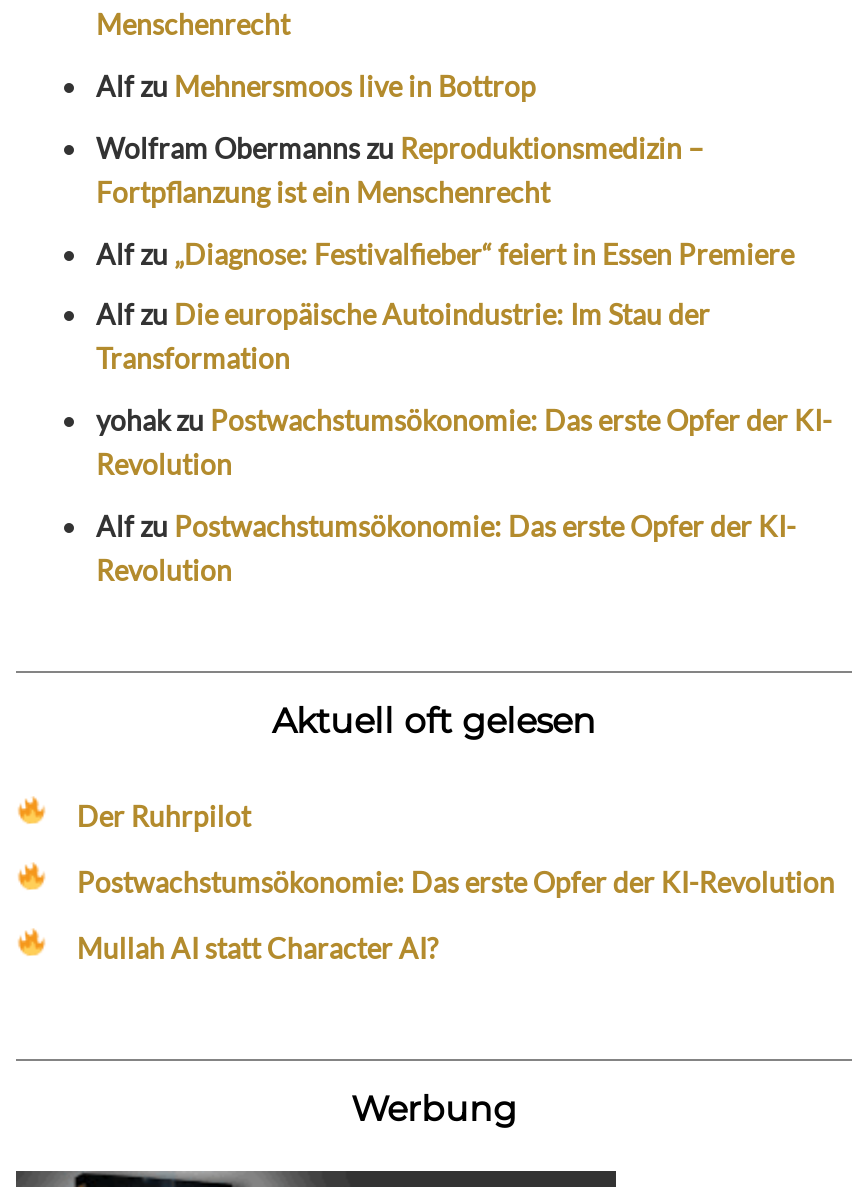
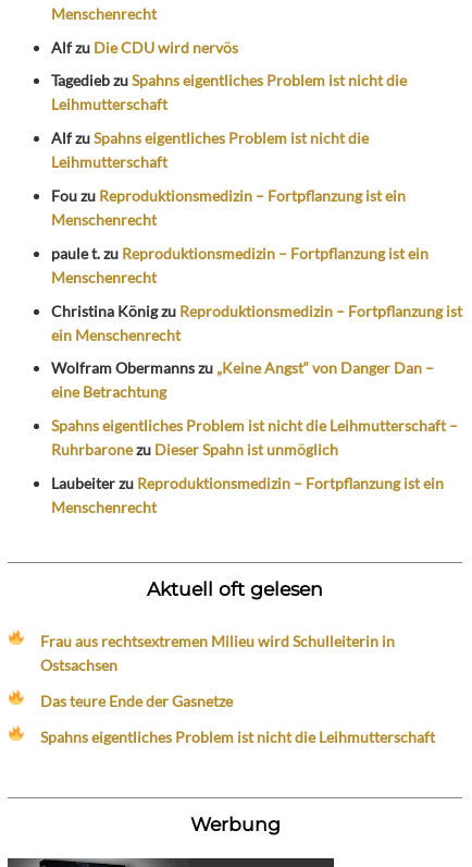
- Alf zu Mehnersmoos live in Bottrop
- Wolfram Obermanns zu Reproduktionsmedizin –
- Fortpflanzung ist ein Menschenrecht
- Alf zu „Diagnose: Festivalfieber“ feiert in Essen Premiere
- Alf zu Die europäische Autoindustrie: Im Stau der
- Transformation
- yohak zu Postwachstumsökonomie: Das erste Opfer der KI-
- Revolution
- Alf zu Postwachstumsökonomie: Das erste Opfer der KI-
- Revolution
+ Alf zu Die CDU wird nervös
+ Tagedieb zu Spahns eigentliches Problem ist nicht die
+ Leihmutterschaft
+ Alf zu Spahns eigentliches Problem ist nicht die
+ Leihmutterschaft
+ Fou zu Reproduktionsmedizin – Fortpflanzung ist ein
+ Menschenrecht
+ paule t. zu Reproduktionsmedizin – Fortpflanzung ist ein
+ Menschenrecht
+ Christina König zu Reproduktionsmedizin – Fortpflanzung ist
+ ein Menschenrecht
+ Wolfram Obermanns zu „Keine Angst“ von Danger Dan –
+ eine Betrachtung
+ Spahns eigentliches Problem ist nicht die Leihmutterschaft –
+ Ruhrbarone zu Dieser Spahn ist unmöglich
+ Laubeiter zu Reproduktionsmedizin – Fortpflanzung ist ein
+ Menschenrecht

- Der Ruhrpilot
+ Frau aus rechtsextremen Milieu wird Schulleiterin in
+ Ostsachsen

- Postwachstumsökonomie: Das erste Opfer der KI-Revolution
+ Das teure Ende der Gasnetze

- Mullah AI statt Character AI?
+ Spahns eigentliches Problem ist nicht die Leihmutterschaft
